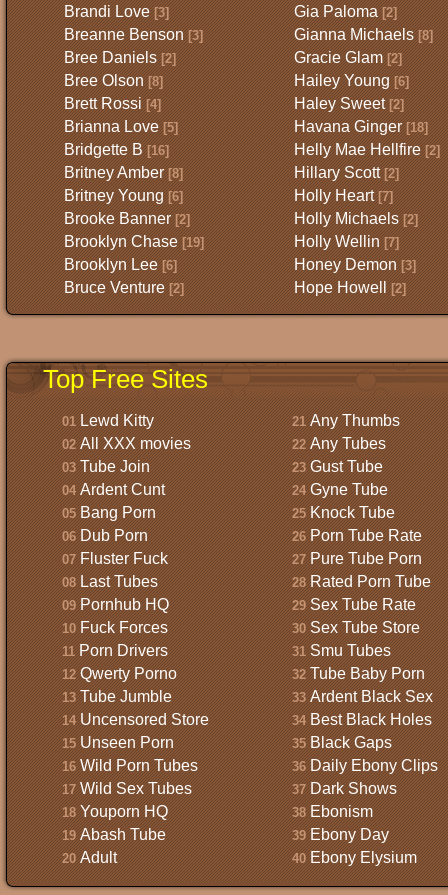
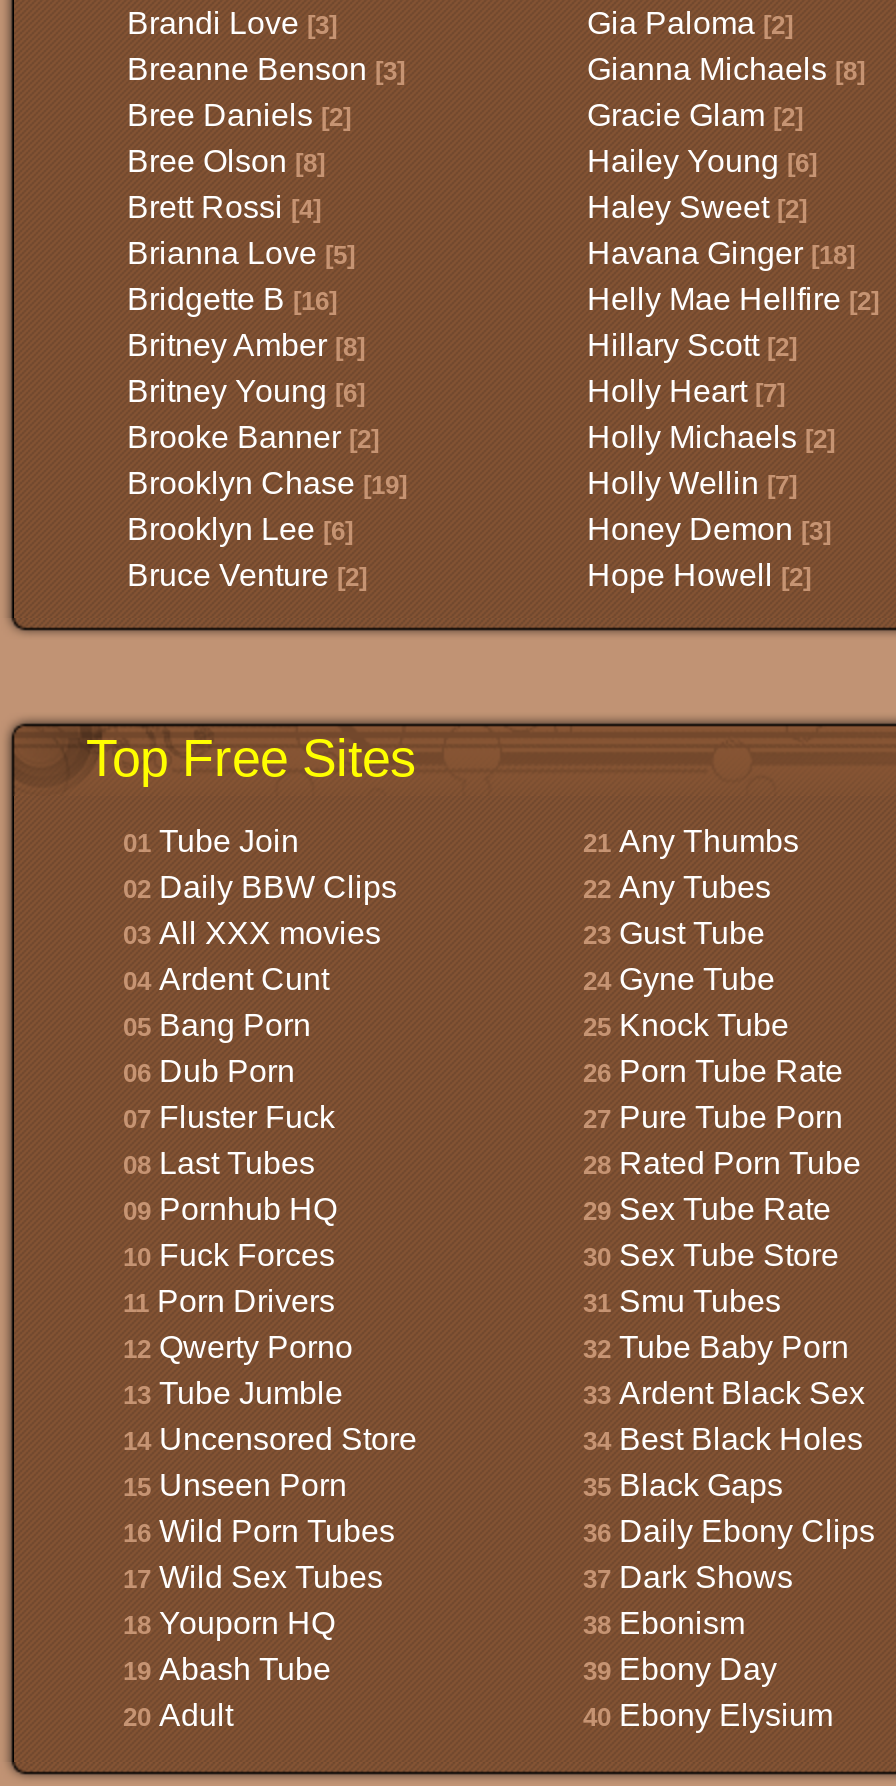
- 01 Lewd Kitty
- 02 All XXX movies
- 03 Tube Join
+ 01 Tube Join
+ 02 Daily BBW Clips
+ 03 All XXX movies
